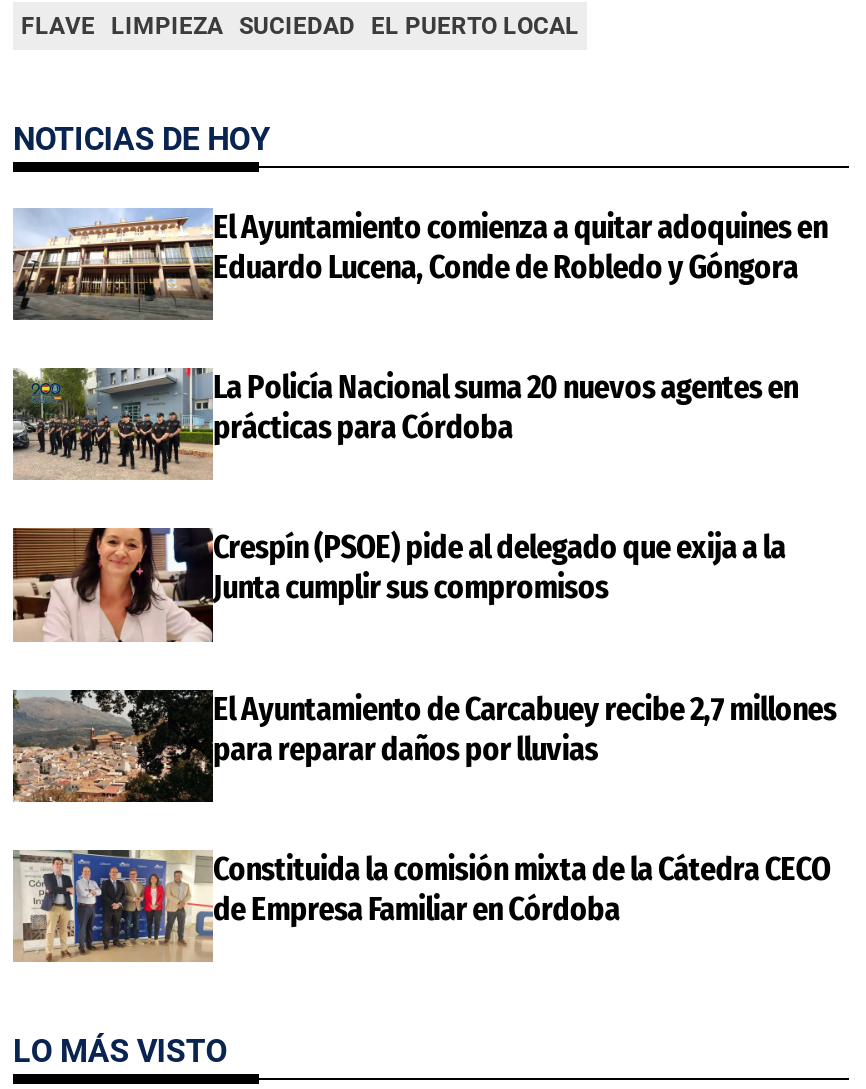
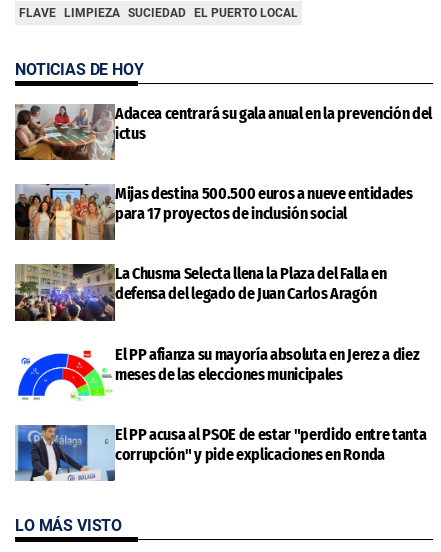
- [image]
- El Ayuntamiento comienza a quitar adoquines en
- Eduardo Lucena, Conde de Robledo y Góngora
+ [image]
+ Adacea centrará su gala anual en la prevención del
+ ictus

- [image]
- La Policía Nacional suma 20 nuevos agentes en
- prácticas para Córdoba
+ [image]
+ Mijas destina 500.500 euros a nueve entidades
+ para 17 proyectos de inclusión social

- [image]
- Crespín (PSOE) pide al delegado que exija a la
- Junta cumplir sus compromisos
+ [image]
+ La Chusma Selecta llena la Plaza del Falla en
+ defensa del legado de Juan Carlos Aragón

- [image]
- El Ayuntamiento de Carcabuey recibe 2,7 millones
- para reparar daños por lluvias
+ [image]
+ El PP afianza su mayoría absoluta en Jerez a diez
+ meses de las elecciones municipales

- [image]
- Constituida la comisión mixta de la Cátedra CECO
- de Empresa Familiar en Córdoba
+ [image]
+ El PP acusa al PSOE de estar "perdido entre tanta
+ corrupción" y pide explicaciones en Ronda
